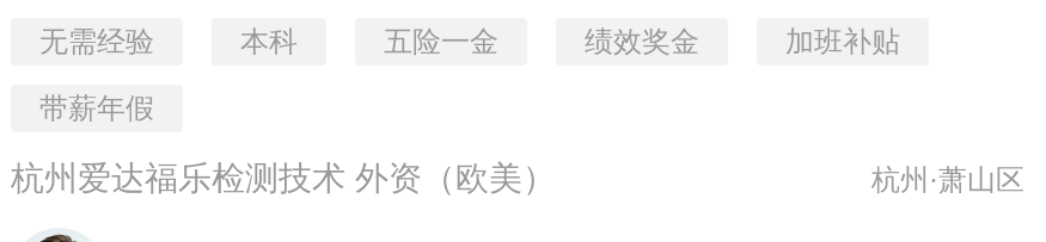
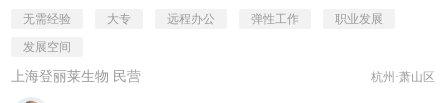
- 本科
- 五险一金
- 绩效奖金
- 加班补贴
+ 大专
+ 远程办公
+ 弹性工作
+ 职业发展

- 带薪年假
+ 发展空间

- 杭州爱达福乐检测技术 外资（欧美）
+ 上海登丽莱生物 民营
